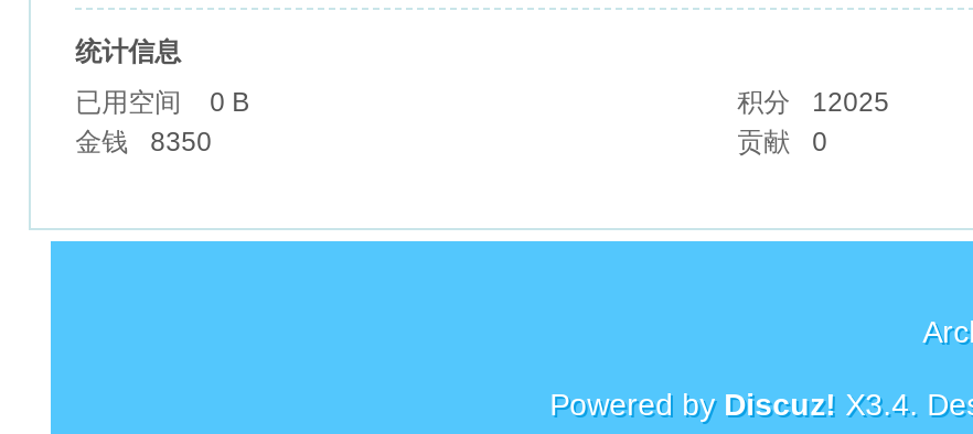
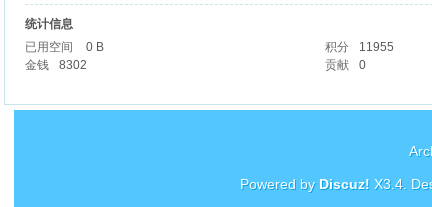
- 积分 12025
+ 积分 11955

- 金钱 8350
+ 金钱 8302
